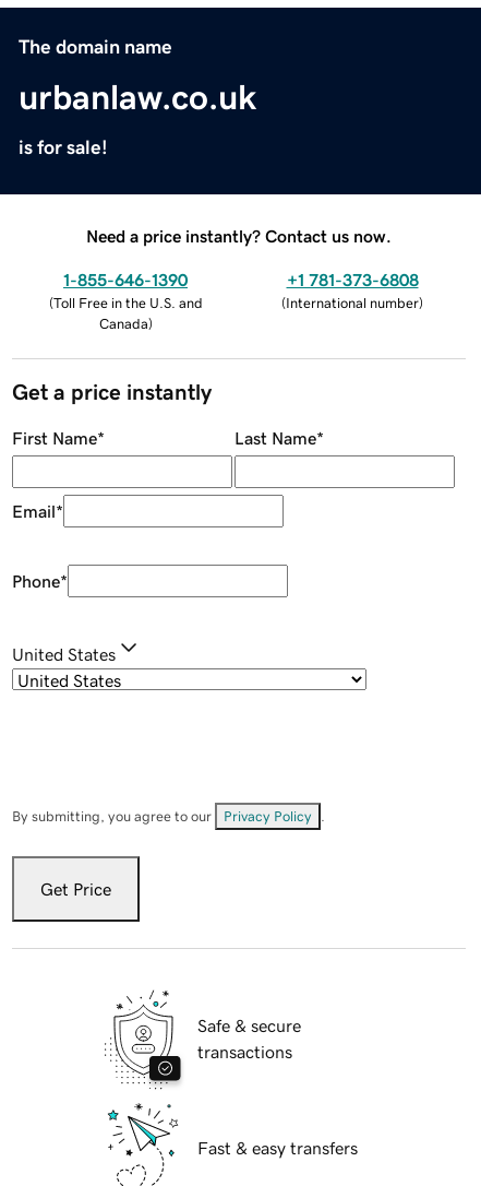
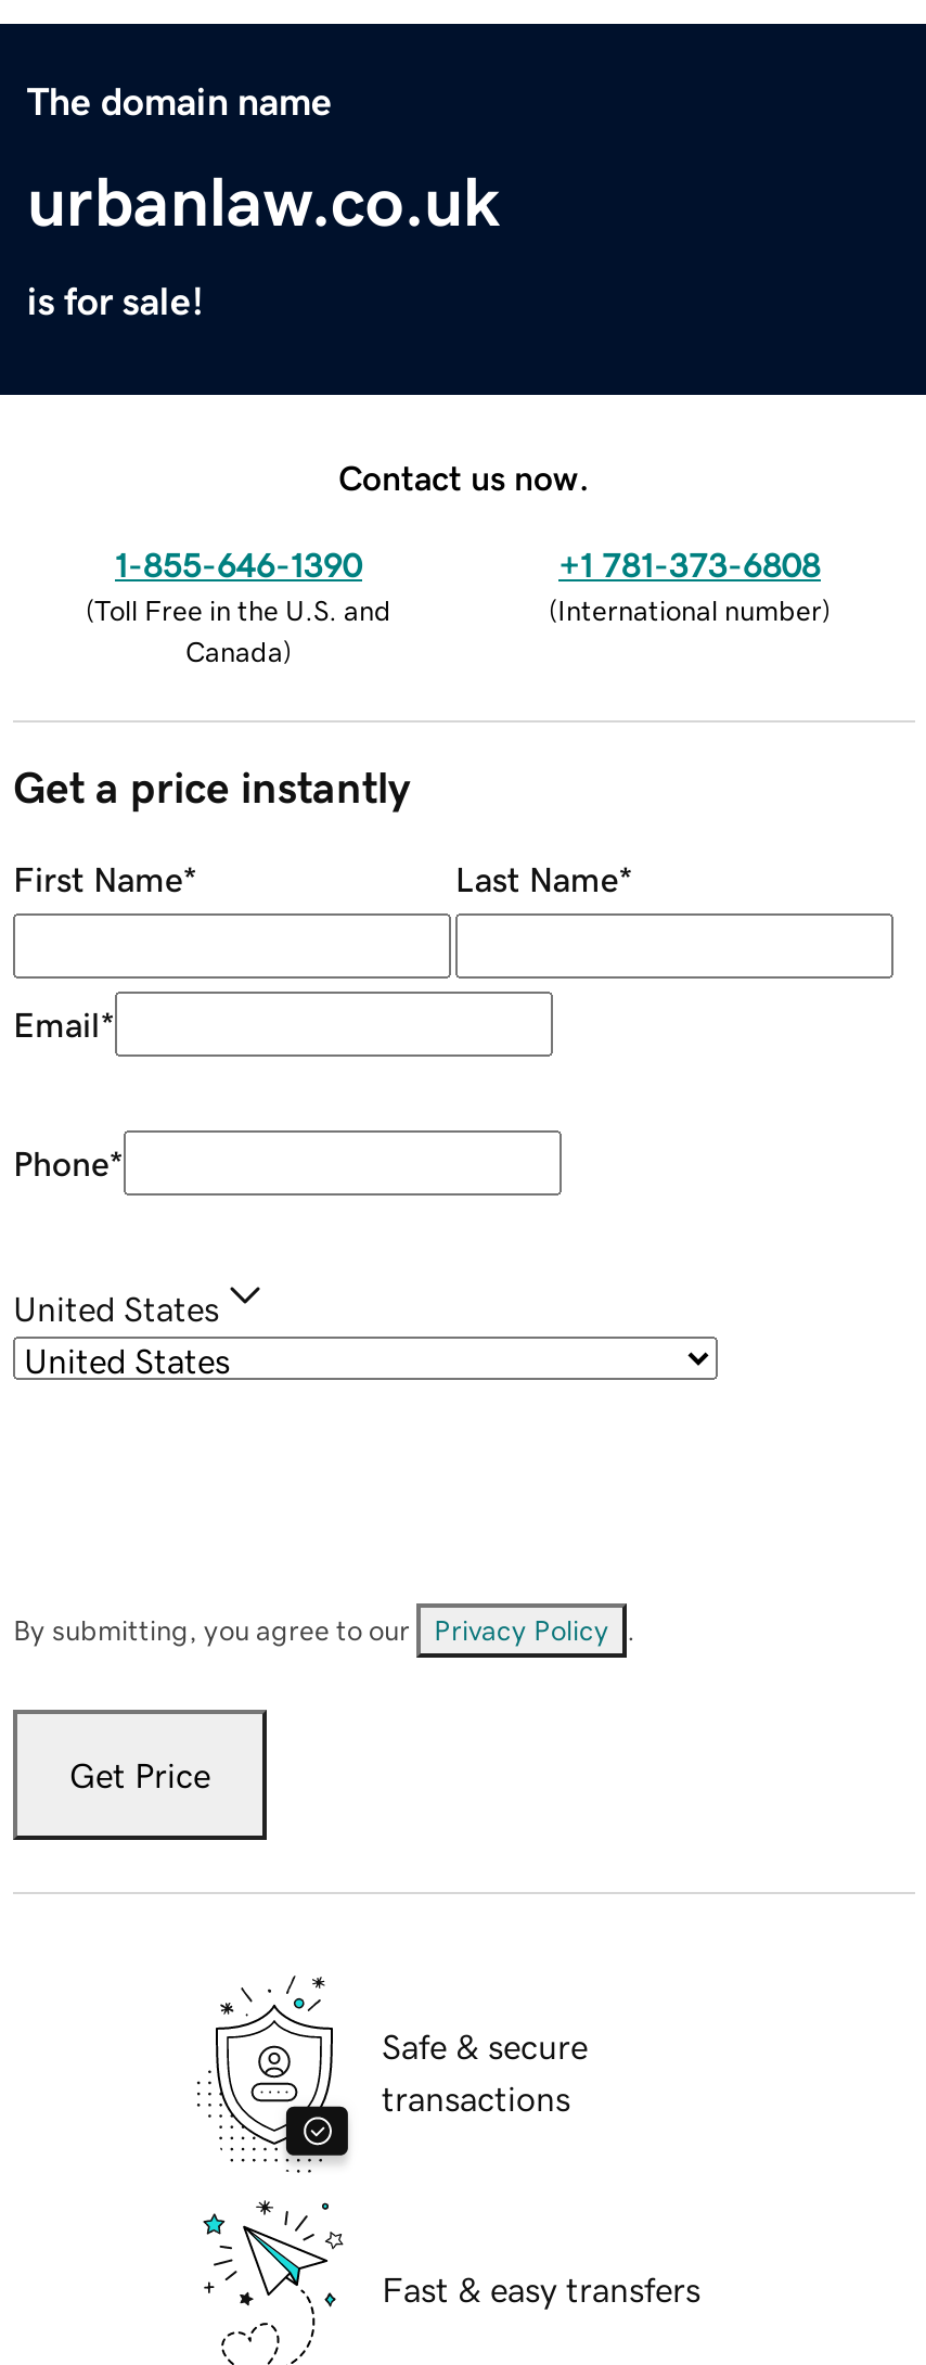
- Need a price instantly? Contact us now.
+ Contact us now.
